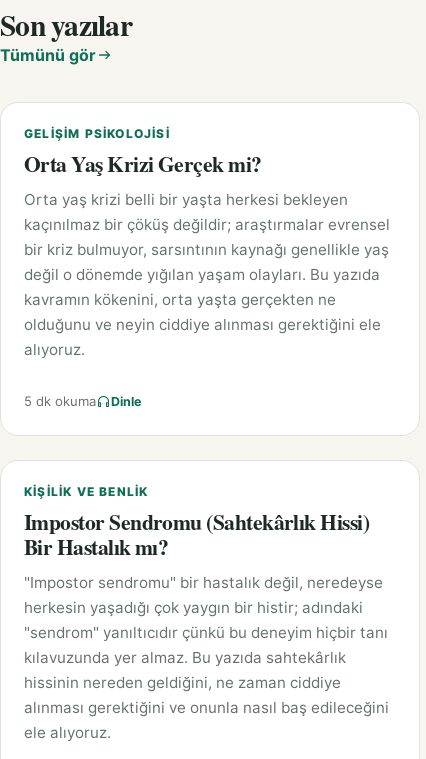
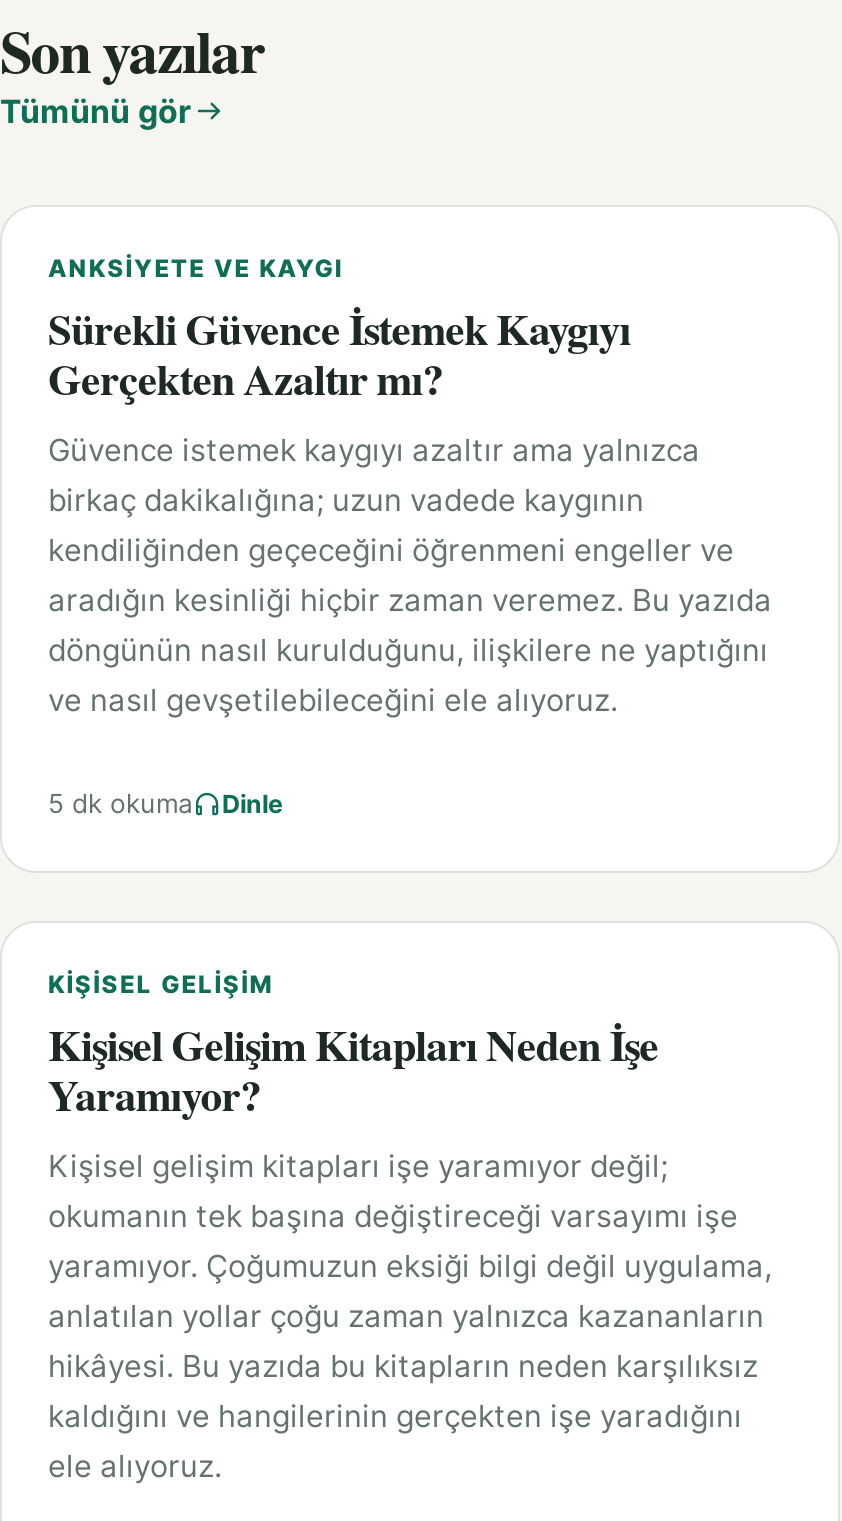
- GELIŞIM PSIKOLOJISI
- Orta Yaş Krizi Gerçek mi?
- Orta yaş krizi belli bir yaşta herkesi bekleyen
- kaçınılmaz bir çöküş değildir; araştırmalar evrensel
- bir kriz bulmuyor, sarsıntının kaynağı genellikle yaş
- değil o dönemde yığılan yaşam olayları. Bu yazıda
- kavramın kökenini, orta yaşta gerçekten ne
- olduğunu ve neyin ciddiye alınması gerektiğini ele
- alıyoruz.
+ ANKSIYETE VE KAYGI
+ Sürekli Güvence İstemek Kaygıyı
+ Gerçekten Azaltır mı?
+ Güvence istemek kaygıyı azaltır ama yalnızca
+ birkaç dakikalığına; uzun vadede kaygının
+ kendiliğinden geçeceğini öğrenmeni engeller ve
+ aradığın kesinliği hiçbir zaman veremez. Bu yazıda
+ döngünün nasıl kurulduğunu, ilişkilere ne yaptığını
+ ve nasıl gevşetilebileceğini ele alıyoruz.

- KIŞILIK VE BENLIK
- Impostor Sendromu (Sahtekârlık Hissi)
- Bir Hastalık mı?
- "Impostor sendromu" bir hastalık değil, neredeyse
- herkesin yaşadığı çok yaygın bir histir; adındaki
- "sendrom" yanıltıcıdır çünkü bu deneyim hiçbir tanı
- kılavuzunda yer almaz. Bu yazıda sahtekârlık
- hissinin nereden geldiğini, ne zaman ciddiye
- alınması gerektiğini ve onunla nasıl baş edileceğini
+ KIŞISEL GELIŞIM
+ Kişisel Gelişim Kitapları Neden İşe
+ Yaramıyor?
+ Kişisel gelişim kitapları işe yaramıyor değil;
+ okumanın tek başına değiştireceği varsayımı işe
+ yaramıyor. Çoğumuzun eksiği bilgi değil uygulama,
+ anlatılan yollar çoğu zaman yalnızca kazananların
+ hikâyesi. Bu yazıda bu kitapların neden karşılıksız
+ kaldığını ve hangilerinin gerçekten işe yaradığını
